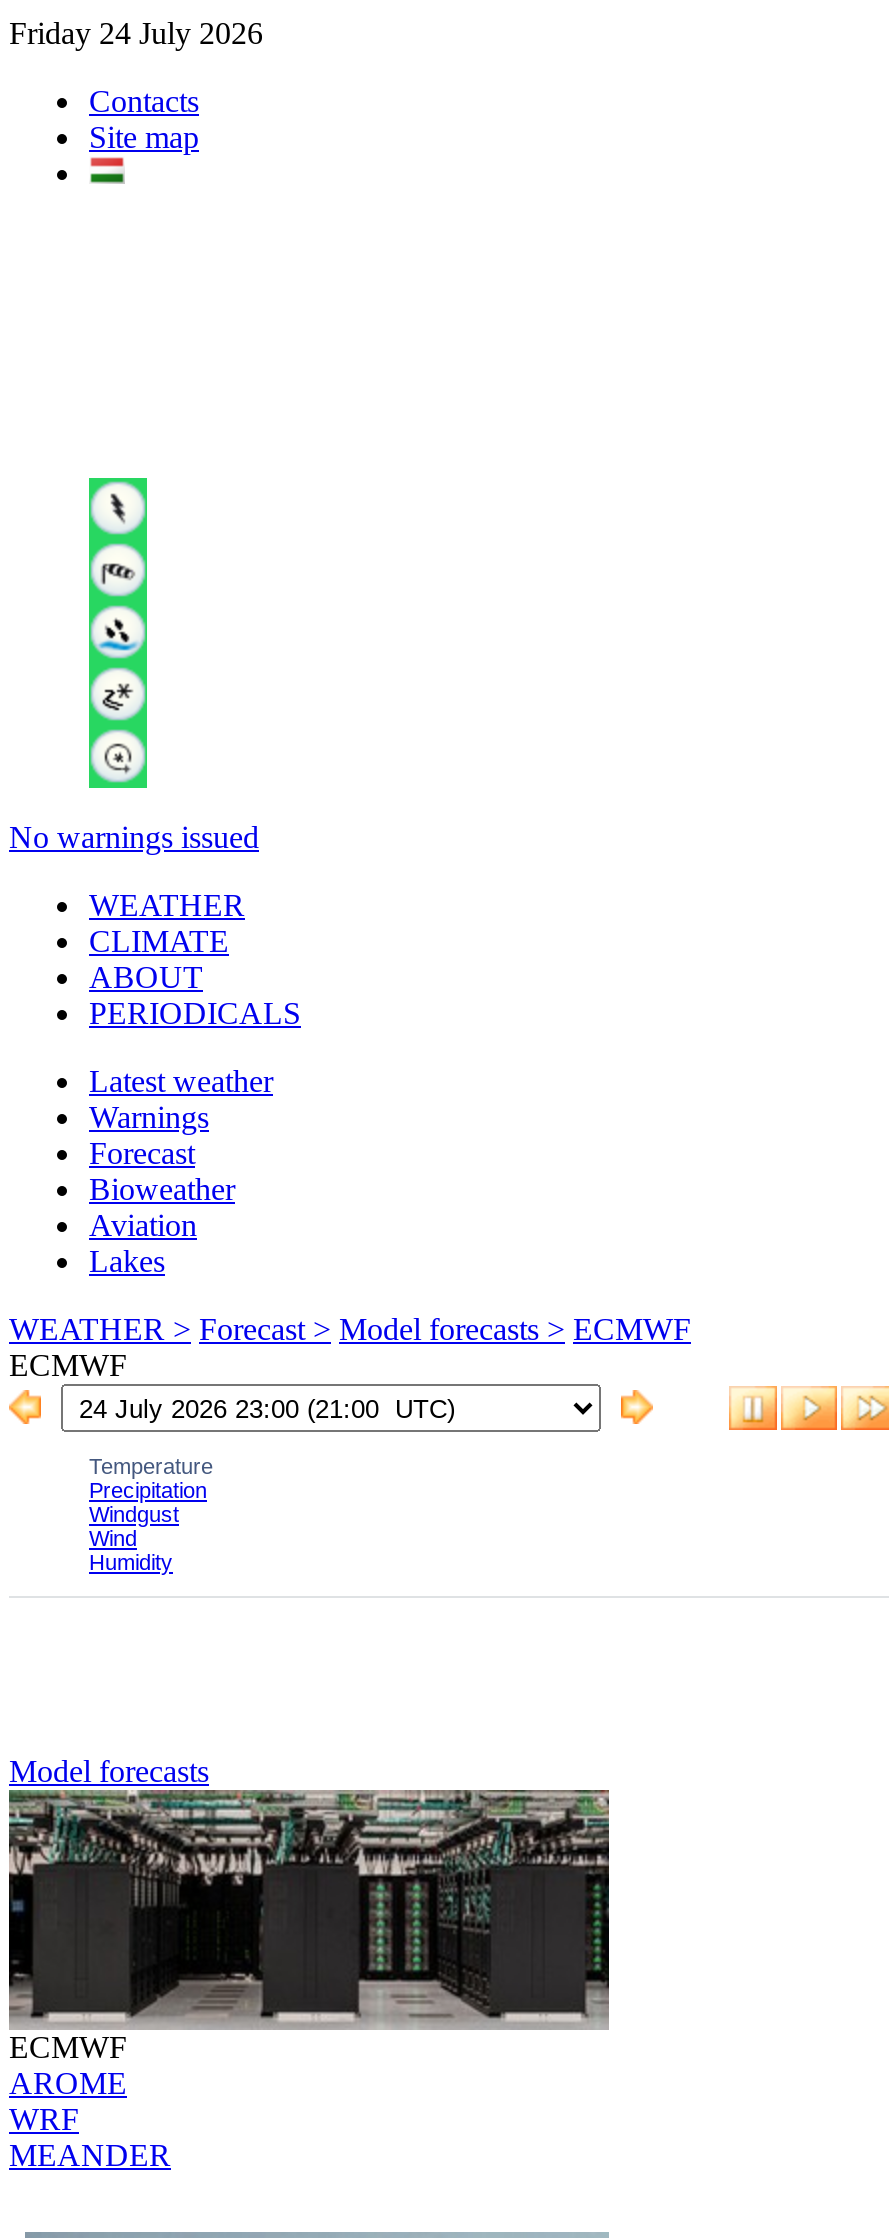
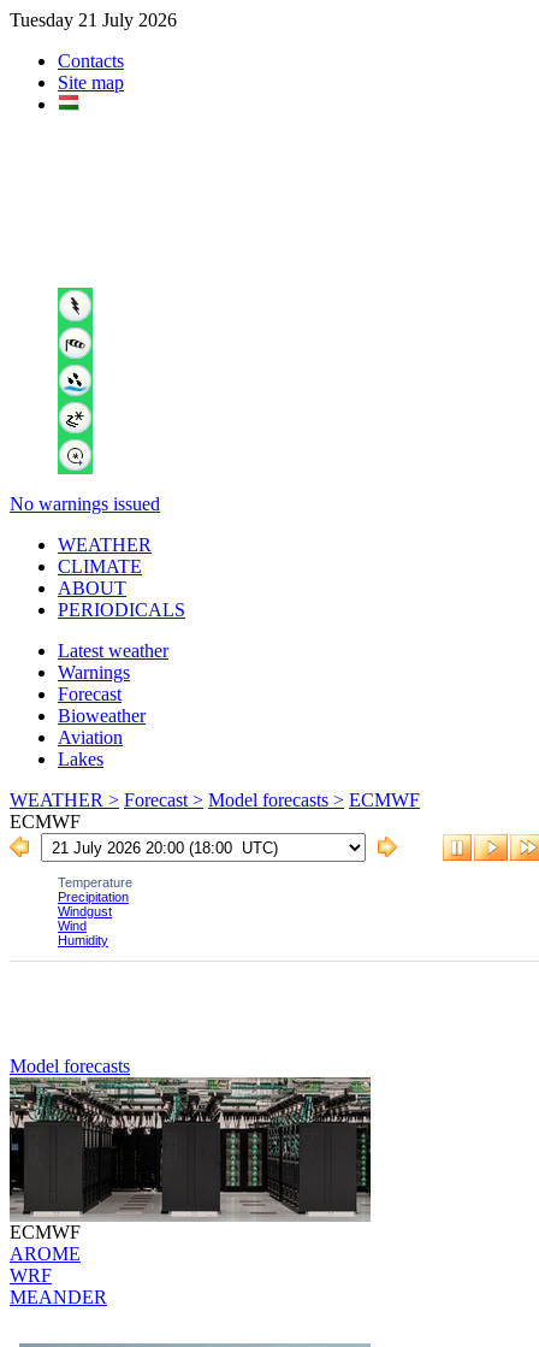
- Friday 24 July 2026
+ Tuesday 21 July 2026
